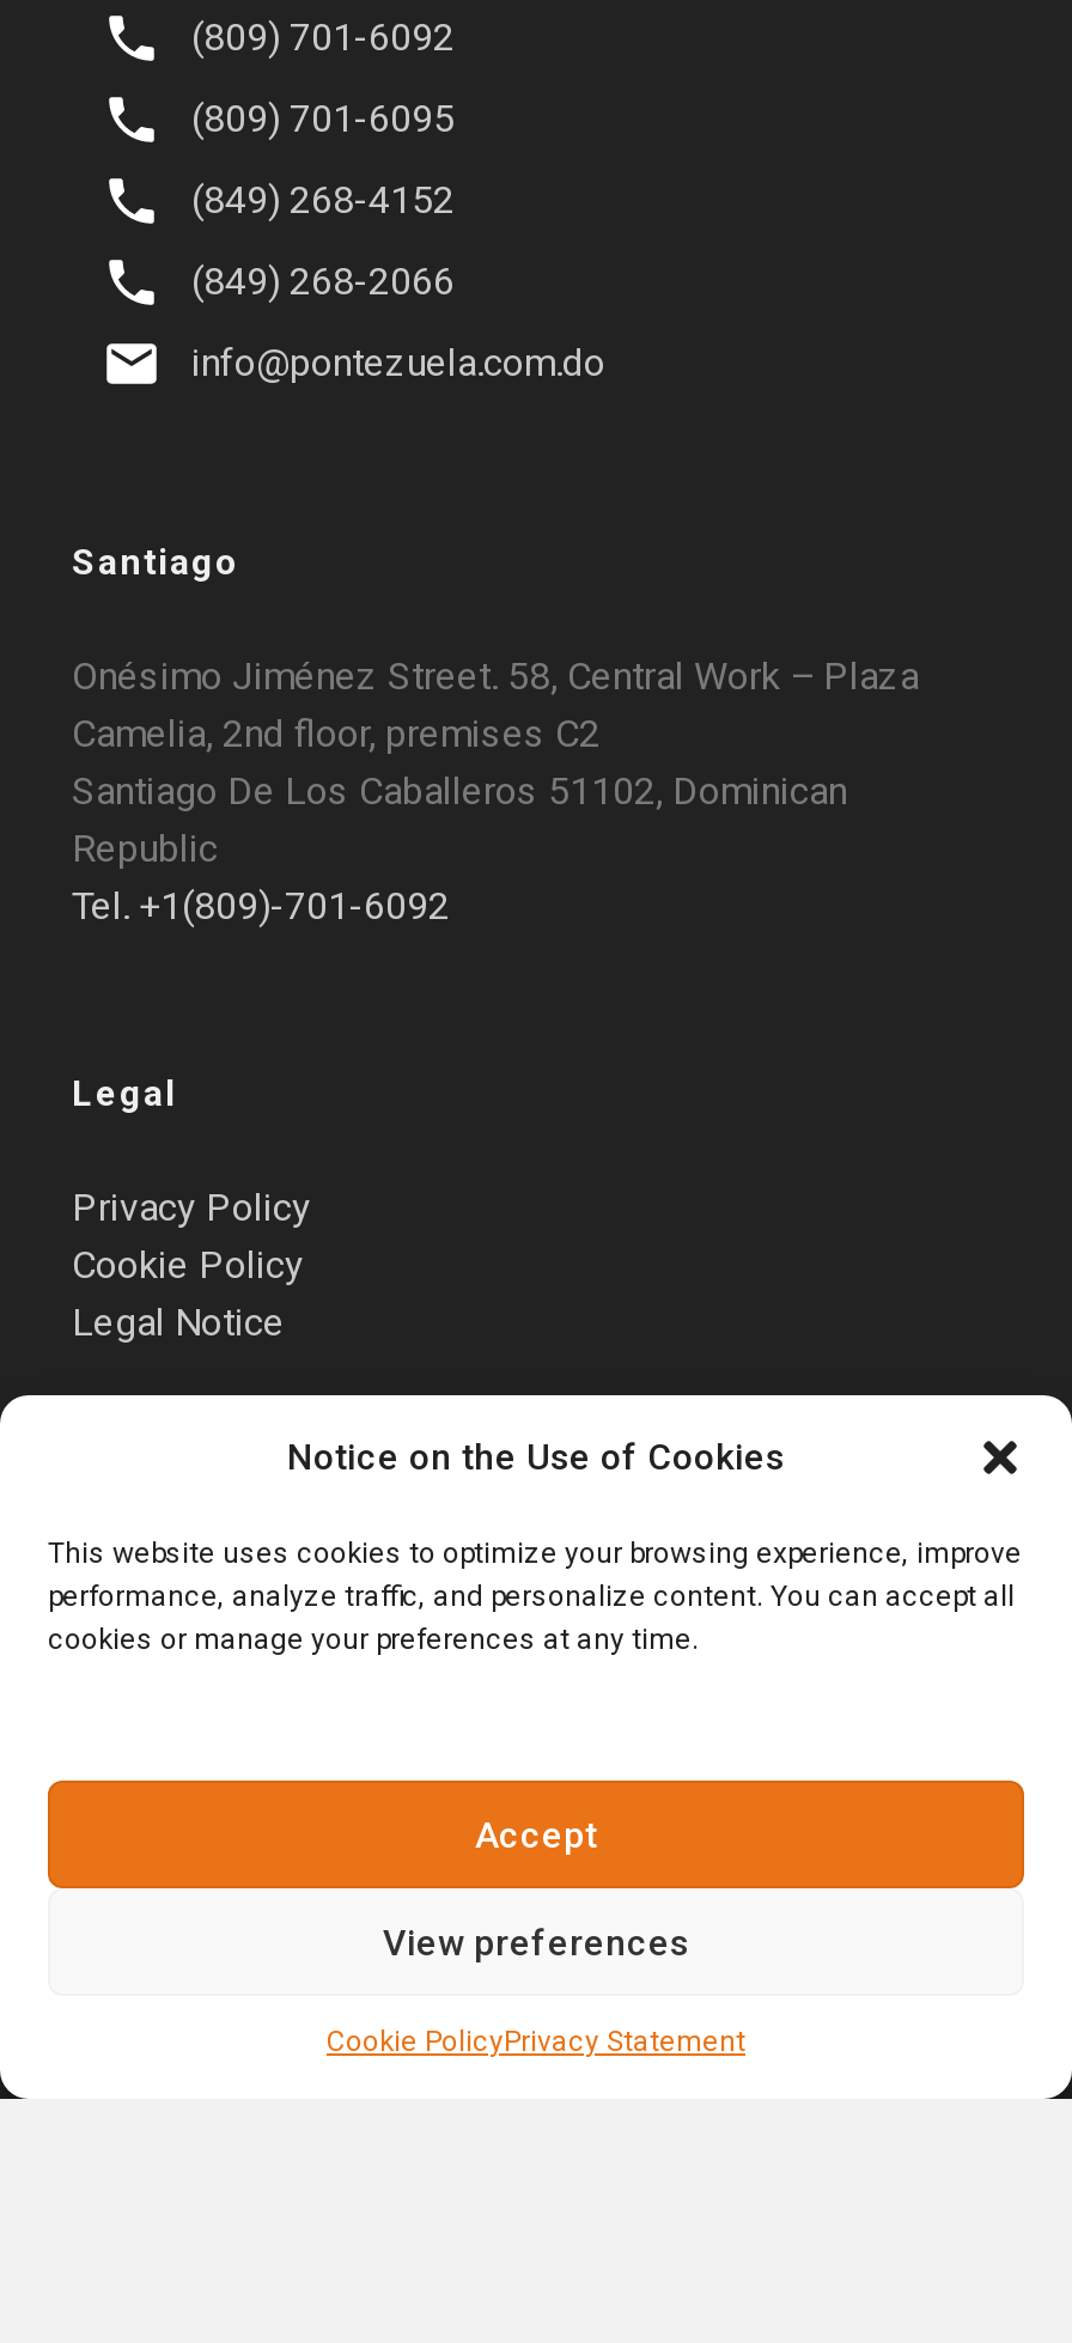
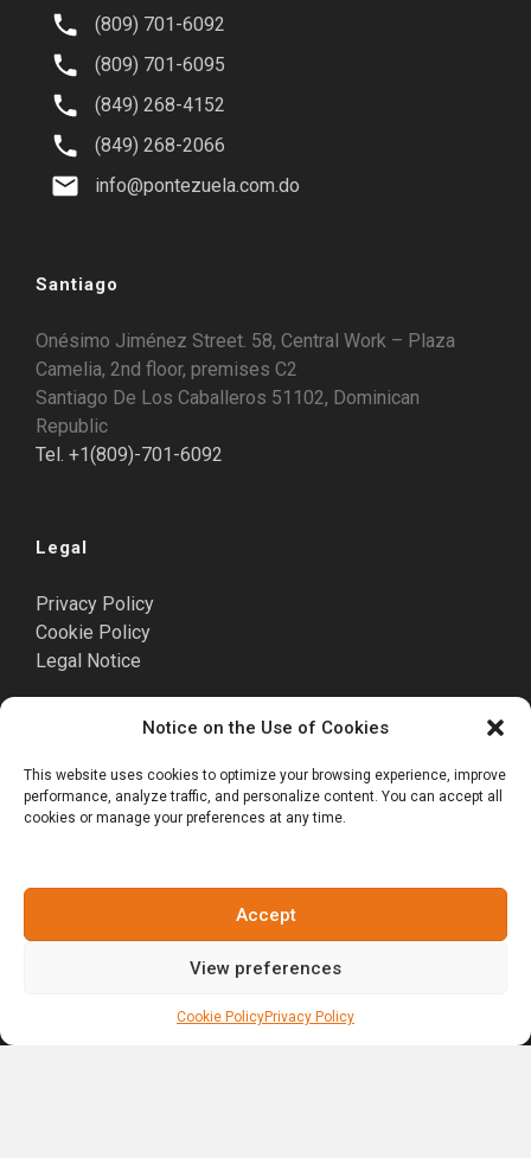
- Cookie PolicyPrivacy Statement
+ Cookie PolicyPrivacy Policy
